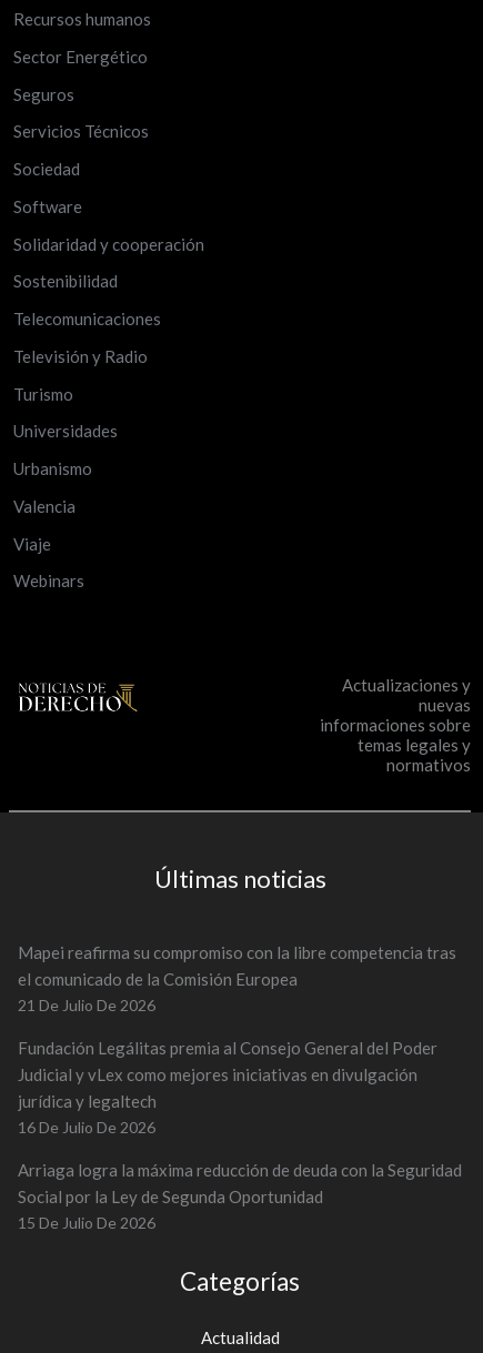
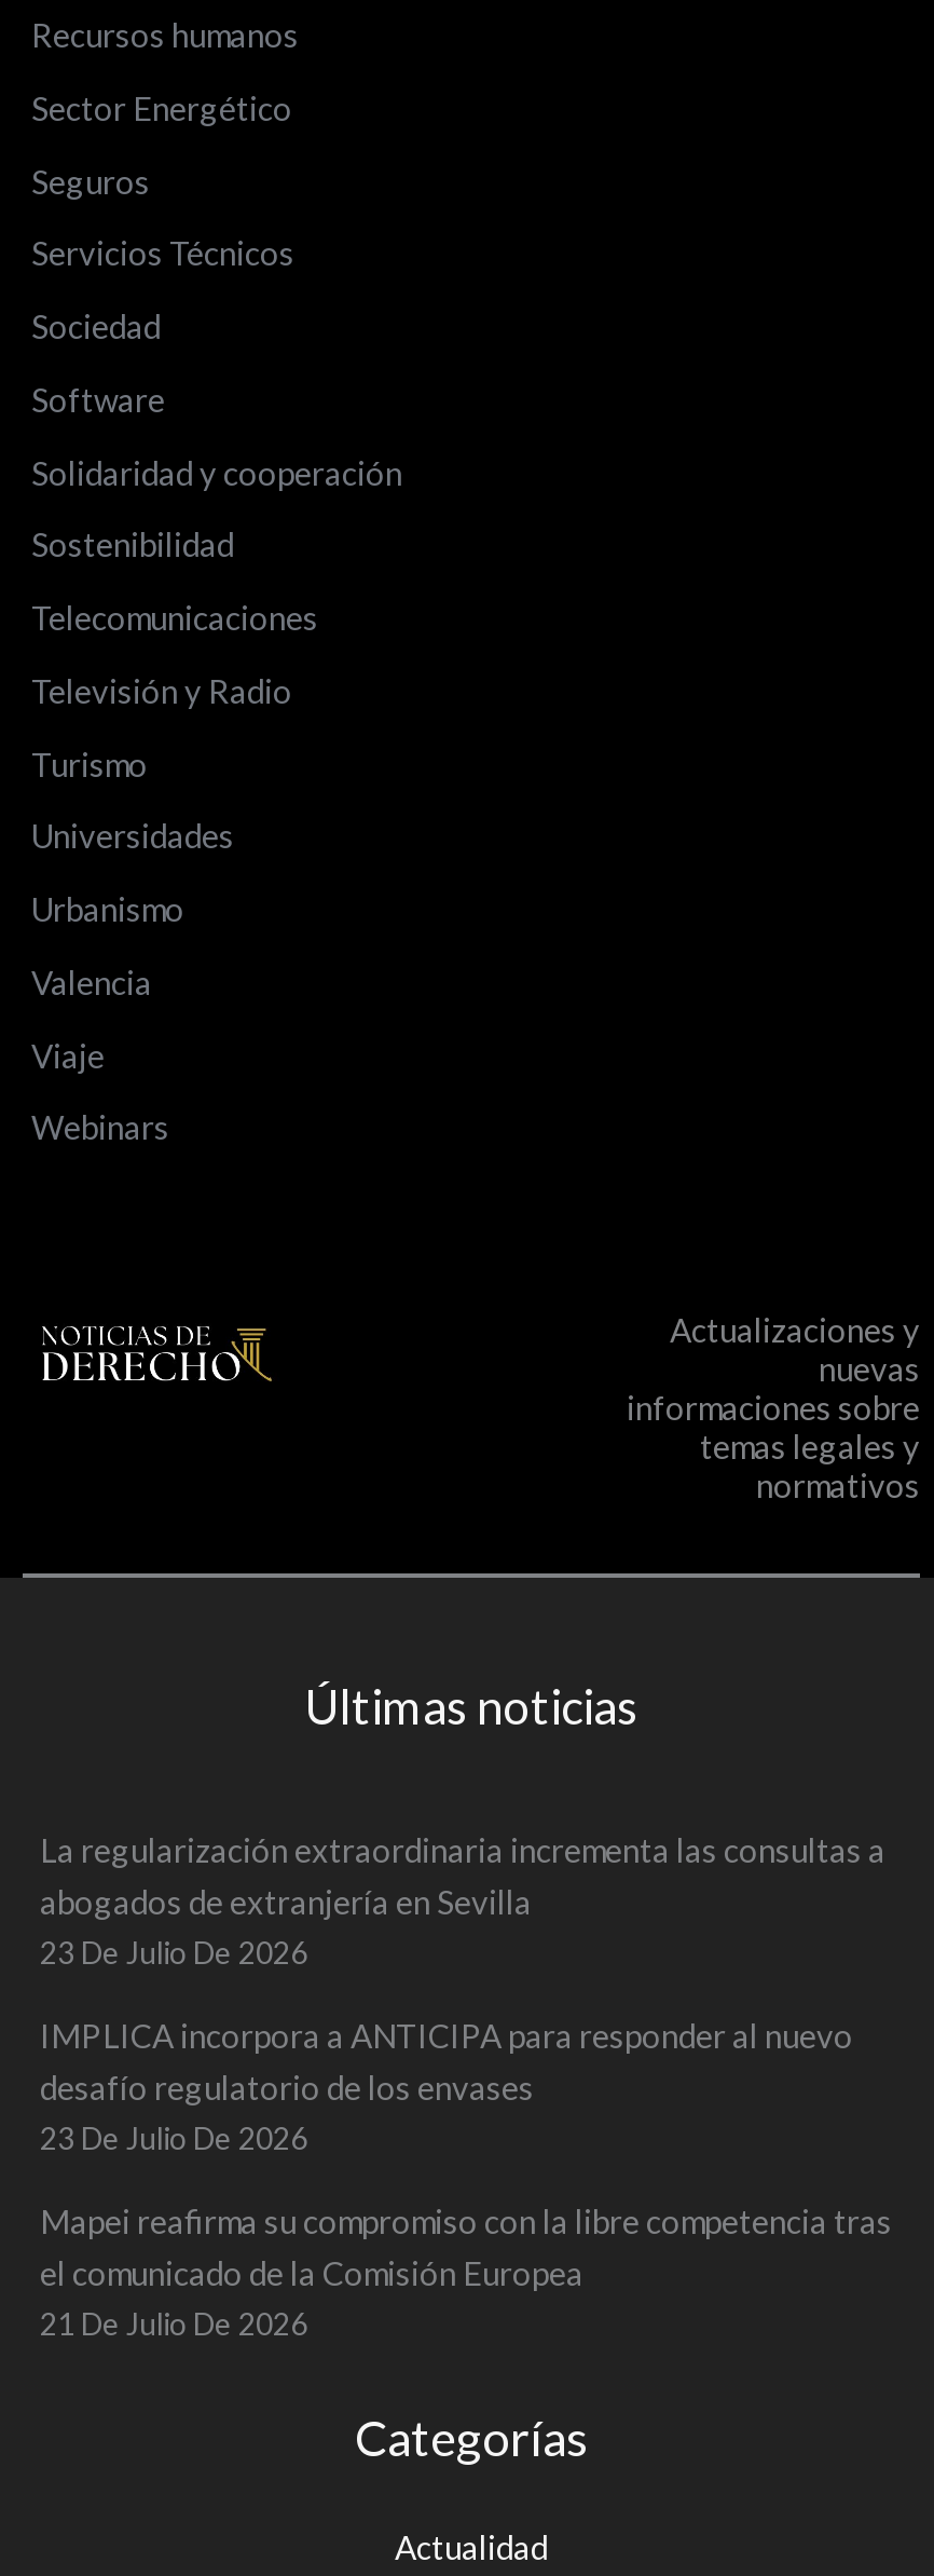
+ La regularización extraordinaria incrementa las consultas a
+ abogados de extranjería en Sevilla
+ 23 De Julio De 2026
+ IMPLICA incorpora a ANTICIPA para responder al nuevo
+ desafío regulatorio de los envases
+ 23 De Julio De 2026

moved down: Mapei reafirma su compromiso con la libre competencia tras | el comunicado de la Comisión Europea | 21 De Julio De 2026

- Fundación Legálitas premia al Consejo General del Poder
- Judicial y vLex como mejores iniciativas en divulgación
- jurídica y legaltech
- 16 De Julio De 2026
- Arriaga logra la máxima reducción de deuda con la Seguridad
- Social por la Ley de Segunda Oportunidad
- 15 De Julio De 2026
